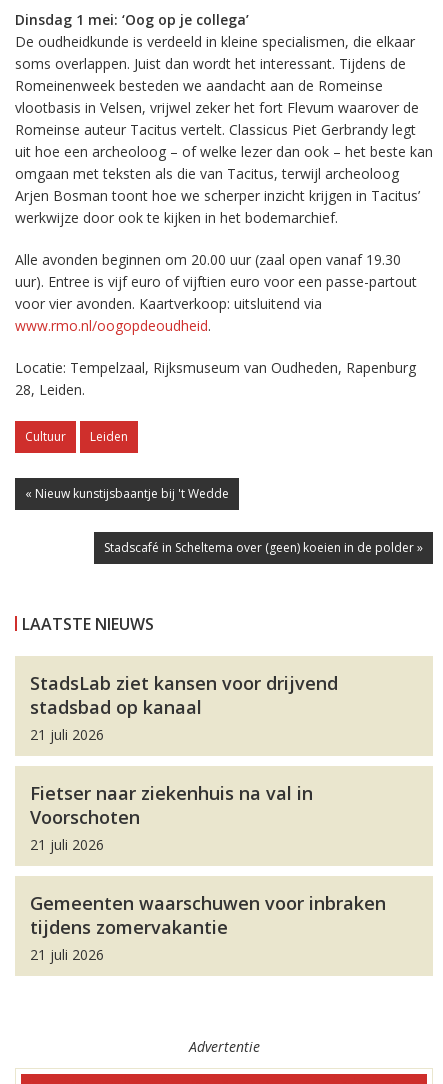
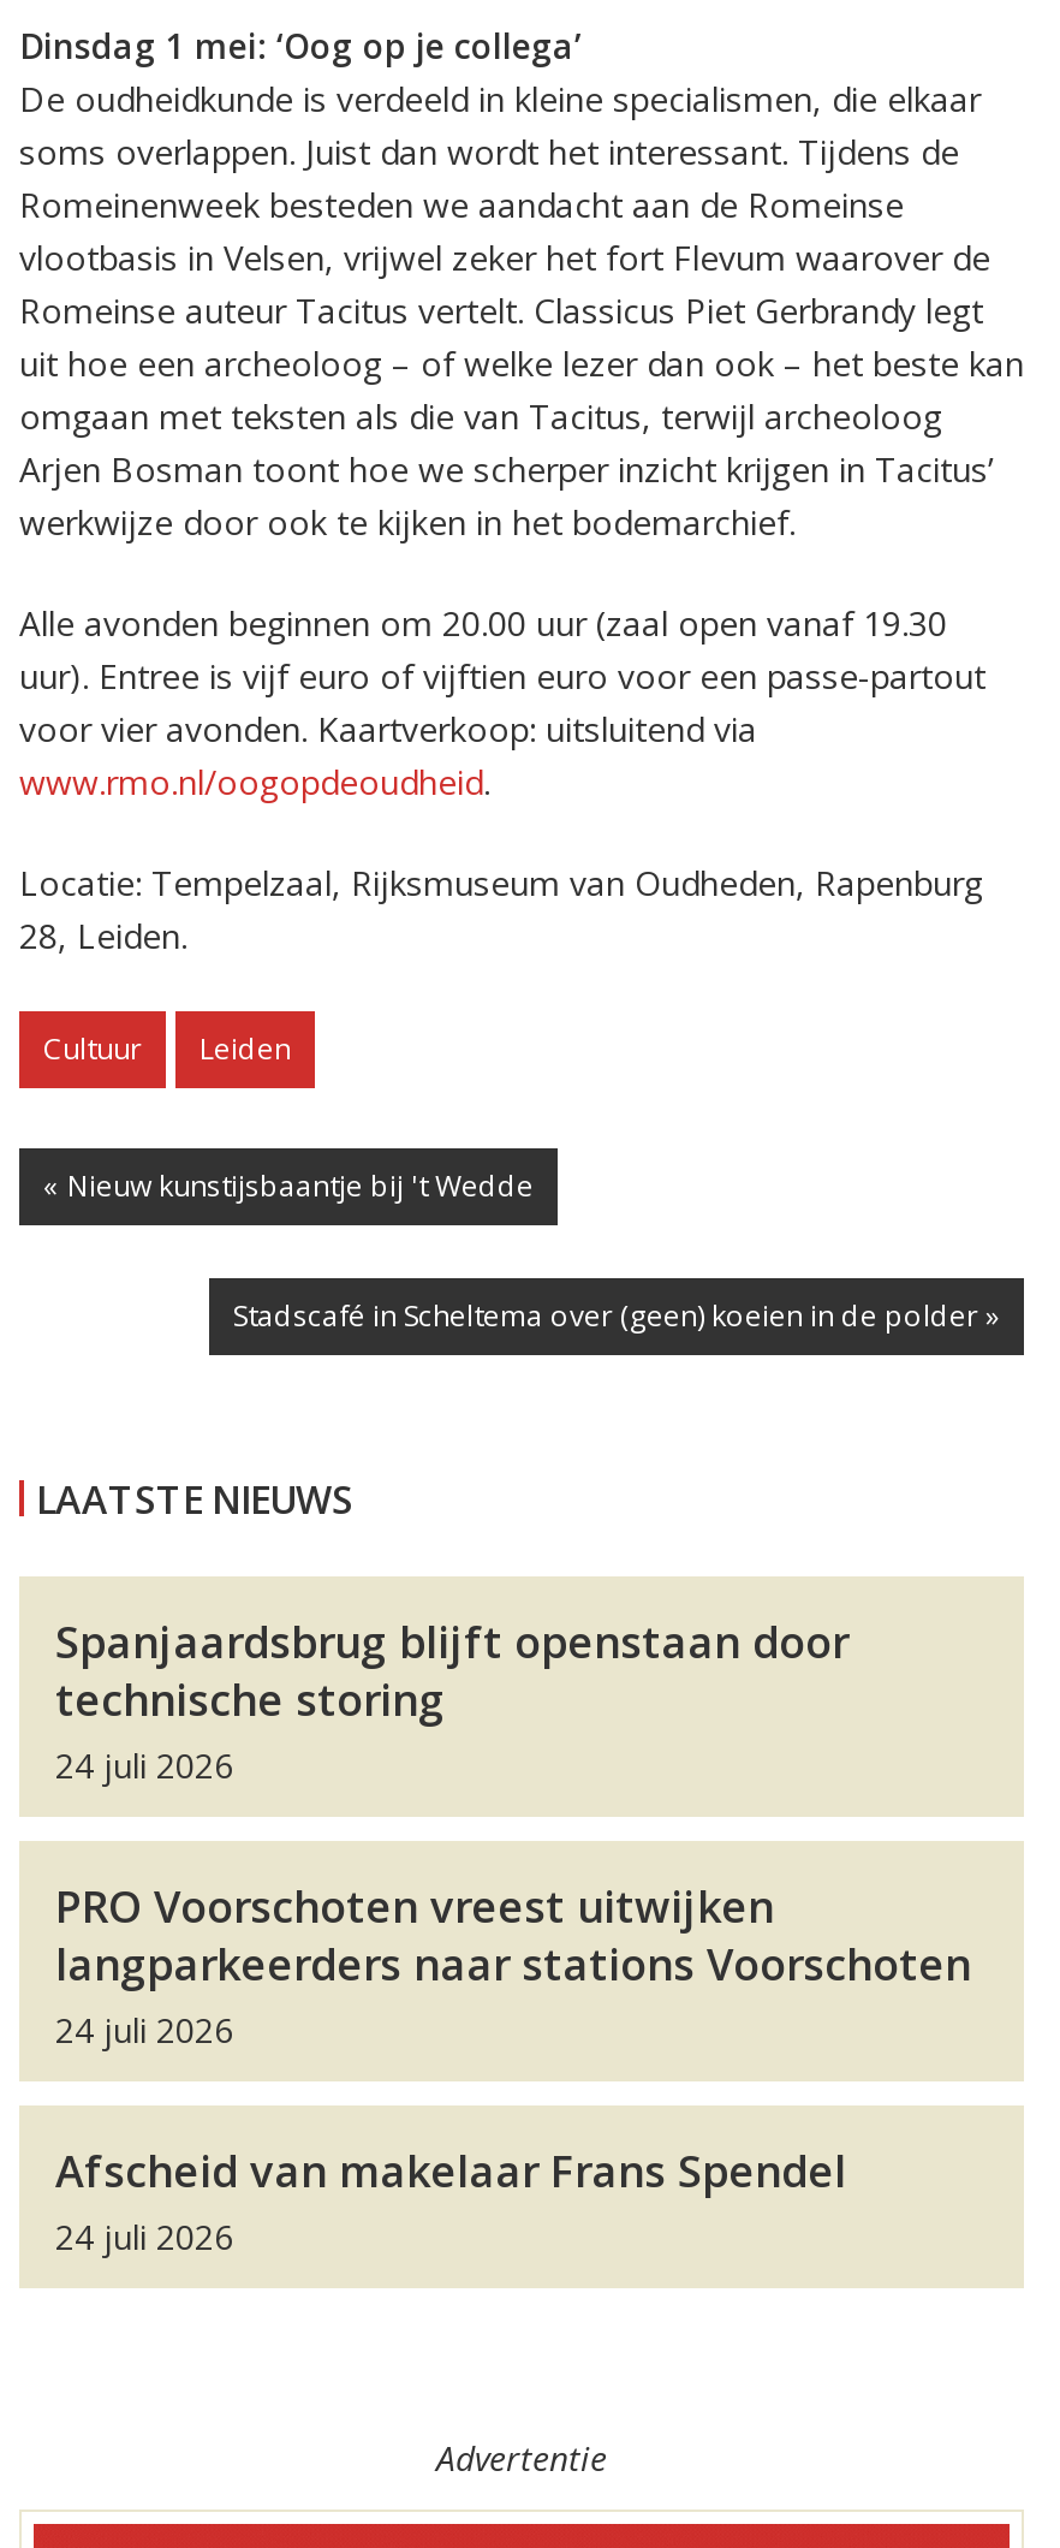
- StadsLab ziet kansen voor drijvend
- stadsbad op kanaal
- 21 juli 2026
+ Spanjaardsbrug blijft openstaan door
+ technische storing
+ 24 juli 2026

- Fietser naar ziekenhuis na val in
- Voorschoten
- 21 juli 2026
+ PRO Voorschoten vreest uitwijken
+ langparkeerders naar stations Voorschoten
+ 24 juli 2026

- Gemeenten waarschuwen voor inbraken
- tijdens zomervakantie
- 21 juli 2026
+ Afscheid van makelaar Frans Spendel
+ 24 juli 2026
